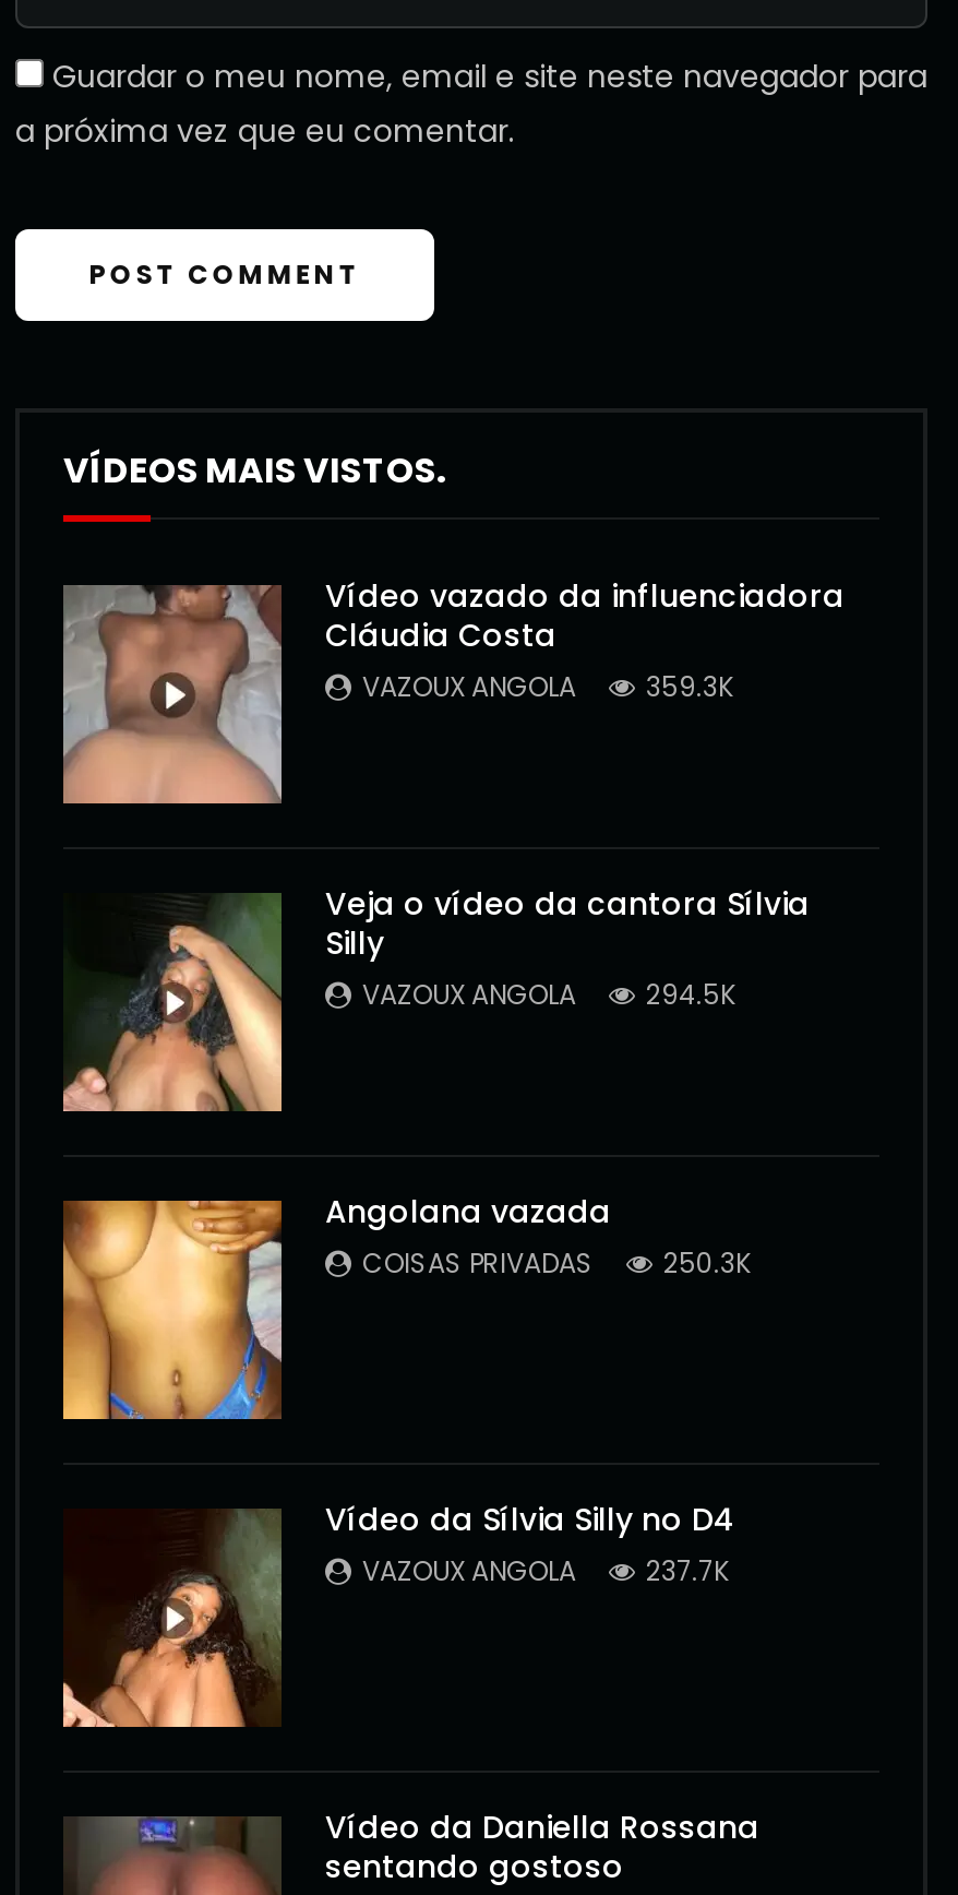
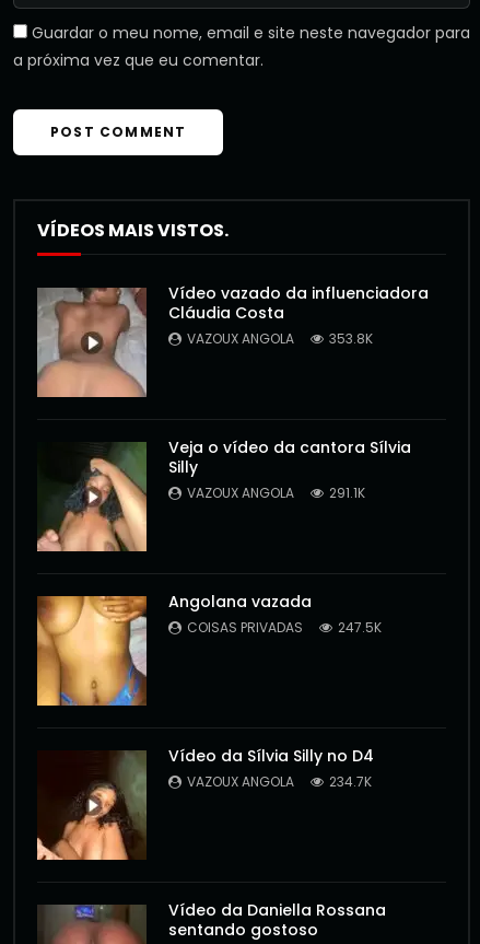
- VAZOUX ANGOLA 359.3K
+ VAZOUX ANGOLA 353.8K

- VAZOUX ANGOLA 294.5K
+ VAZOUX ANGOLA 291.1K

- COISAS PRIVADAS 250.3K
+ COISAS PRIVADAS 247.5K

- VAZOUX ANGOLA 237.7K
+ VAZOUX ANGOLA 234.7K
